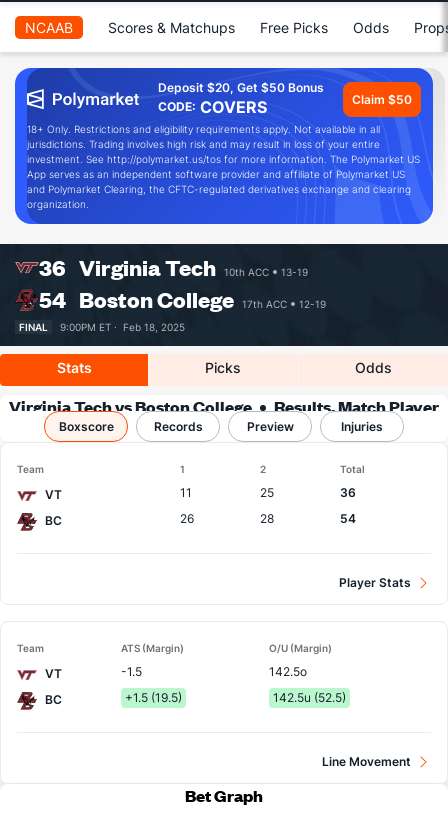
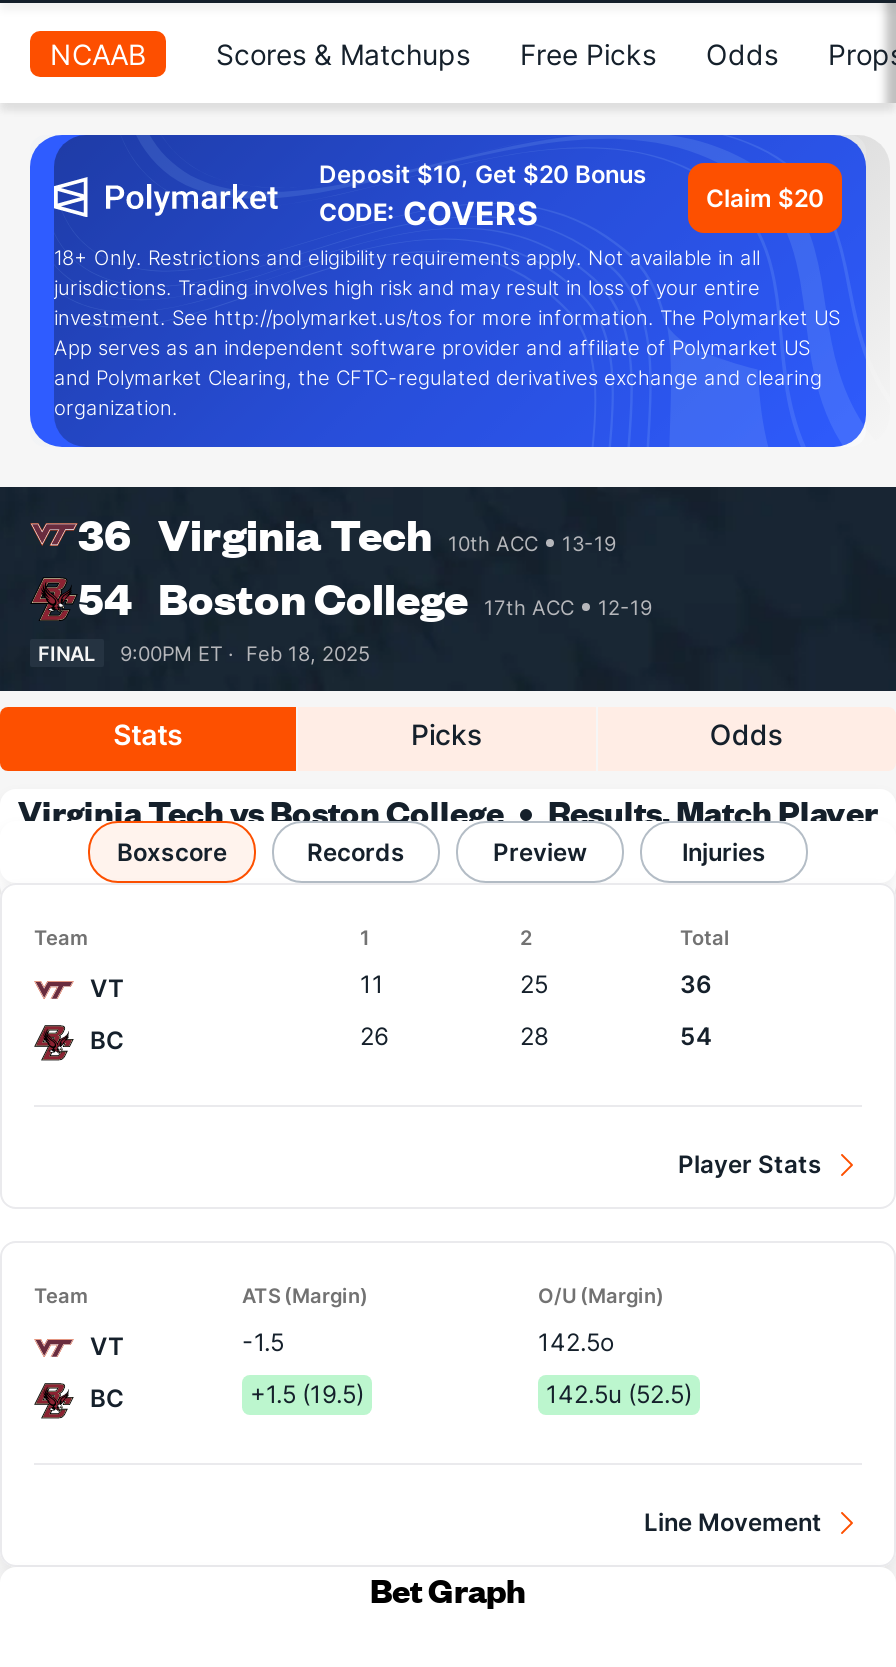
- Deposit $20, Get $50 Bonus
+ Deposit $10, Get $20 Bonus

- Claim $50
+ Claim $20
